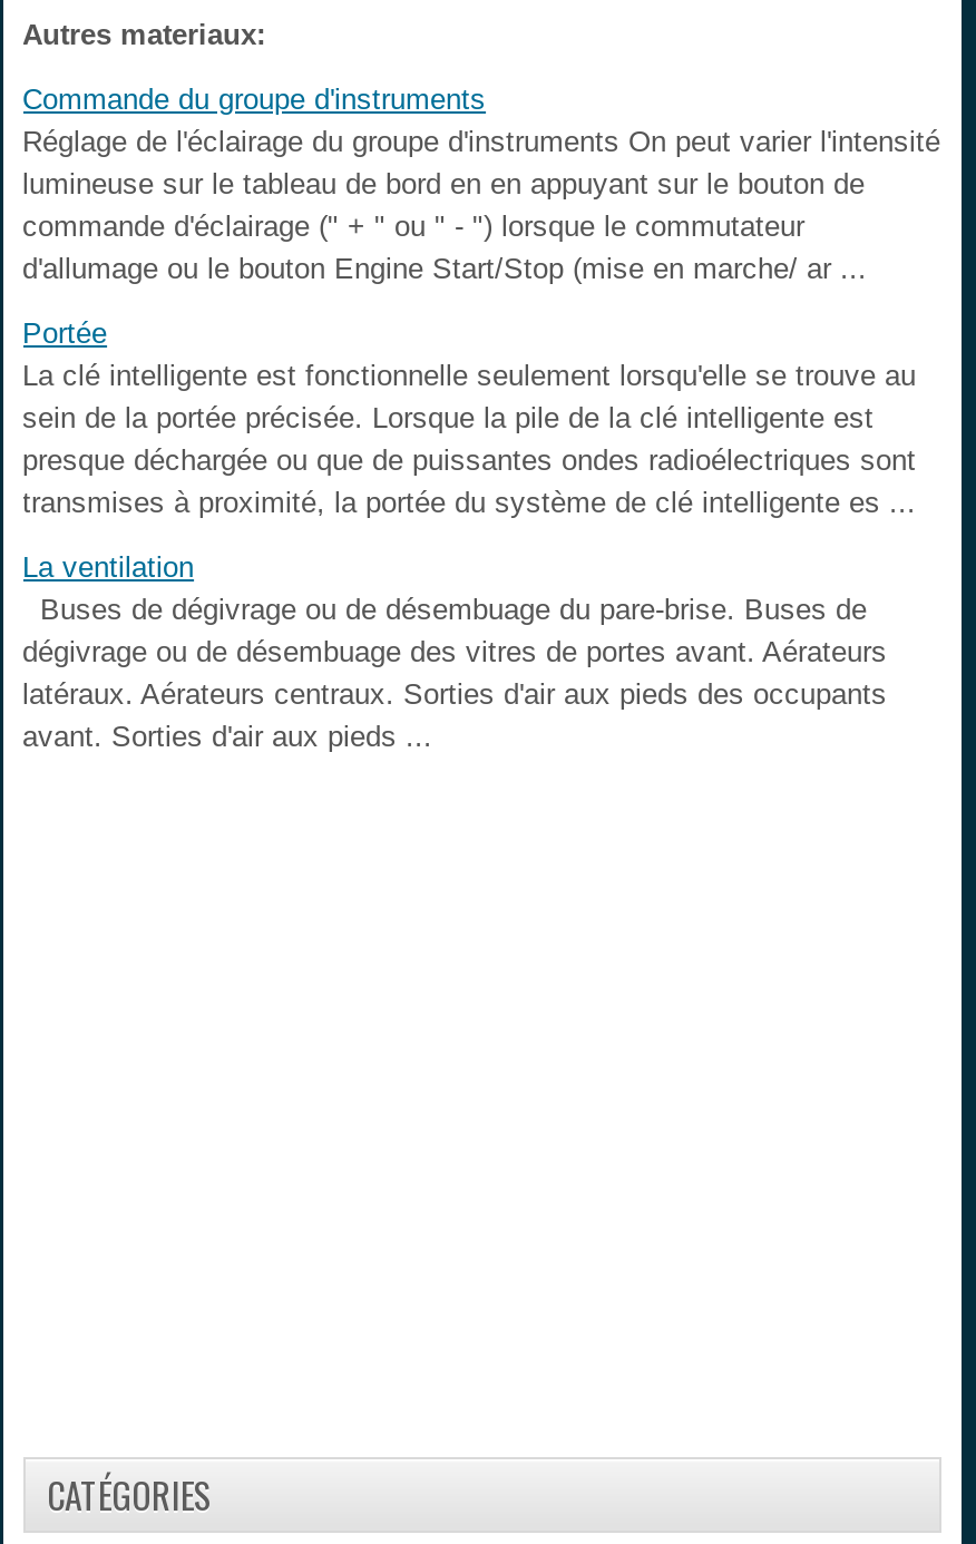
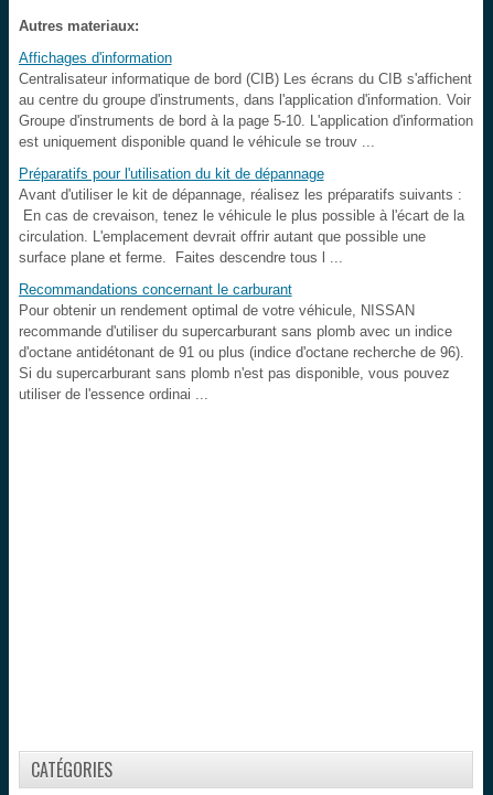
- Commande du groupe d'instruments
- Réglage de l'éclairage du groupe d'instruments On peut varier l'intensité
- lumineuse sur le tableau de bord en en appuyant sur le bouton de
- commande d'éclairage (" + " ou " - ") lorsque le commutateur
- d'allumage ou le bouton Engine Start/Stop (mise en marche/ ar ...
+ Affichages d'information
+ Centralisateur informatique de bord (CIB) Les écrans du CIB s'affichent
+ au centre du groupe d'instruments, dans l'application d'information. Voir
+ Groupe d'instruments de bord à la page 5-10. L'application d'information
+ est uniquement disponible quand le véhicule se trouv ...

- Portée
- La clé intelligente est fonctionnelle seulement lorsqu'elle se trouve au
- sein de la portée précisée. Lorsque la pile de la clé intelligente est
- presque déchargée ou que de puissantes ondes radioélectriques sont
- transmises à proximité, la portée du système de clé intelligente es ...
+ Préparatifs pour l'utilisation du kit de dépannage
+ Avant d'utiliser le kit de dépannage, réalisez les préparatifs suivants :
+ En cas de crevaison, tenez le véhicule le plus possible à l'écart de la
+ circulation. L'emplacement devrait offrir autant que possible une
+ surface plane et ferme. Faites descendre tous l ...

- La ventilation
- Buses de dégivrage ou de désembuage du pare-brise. Buses de
- dégivrage ou de désembuage des vitres de portes avant. Aérateurs
- latéraux. Aérateurs centraux. Sorties d'air aux pieds des occupants
- avant. Sorties d'air aux pieds ...
+ Recommandations concernant le carburant
+ Pour obtenir un rendement optimal de votre véhicule, NISSAN
+ recommande d'utiliser du supercarburant sans plomb avec un indice
+ d'octane antidétonant de 91 ou plus (indice d'octane recherche de 96).
+ Si du supercarburant sans plomb n'est pas disponible, vous pouvez
+ utiliser de l'essence ordinai ...
